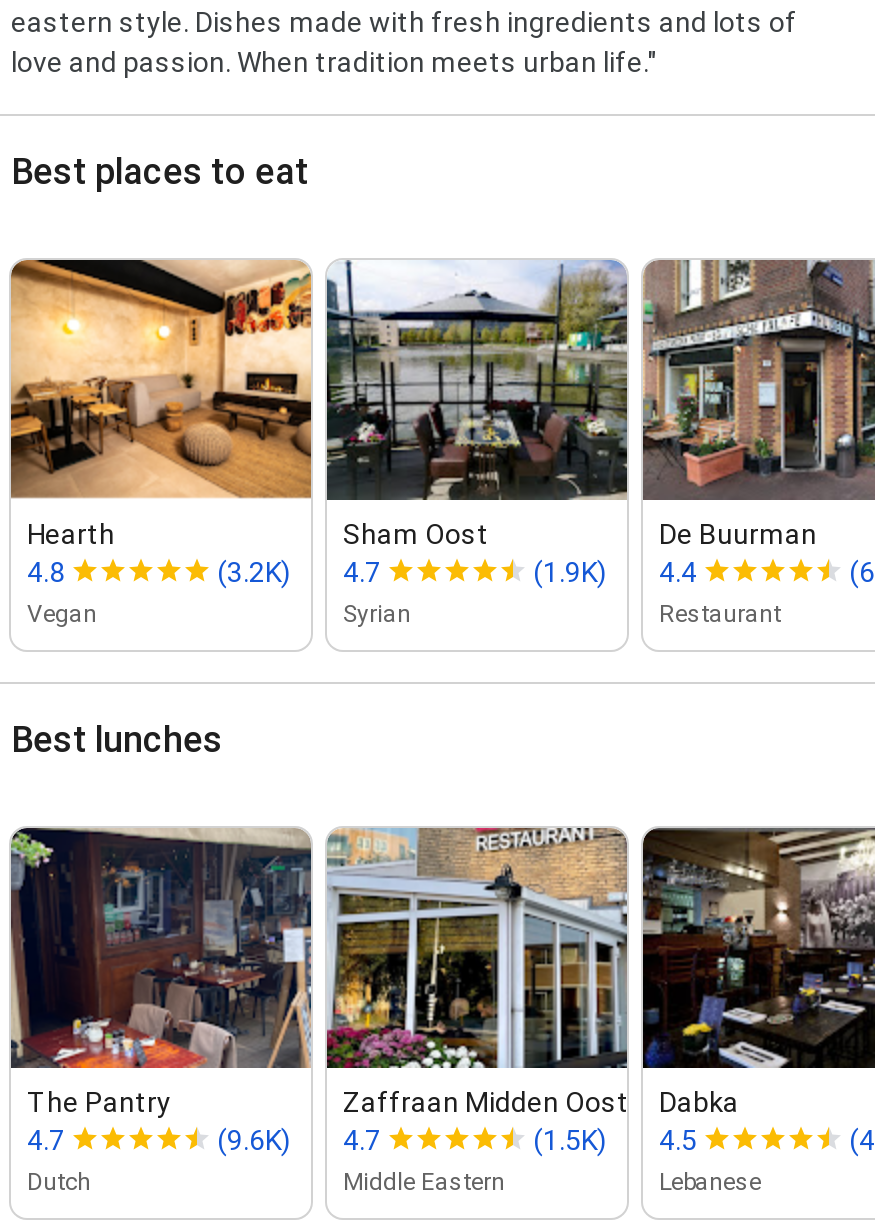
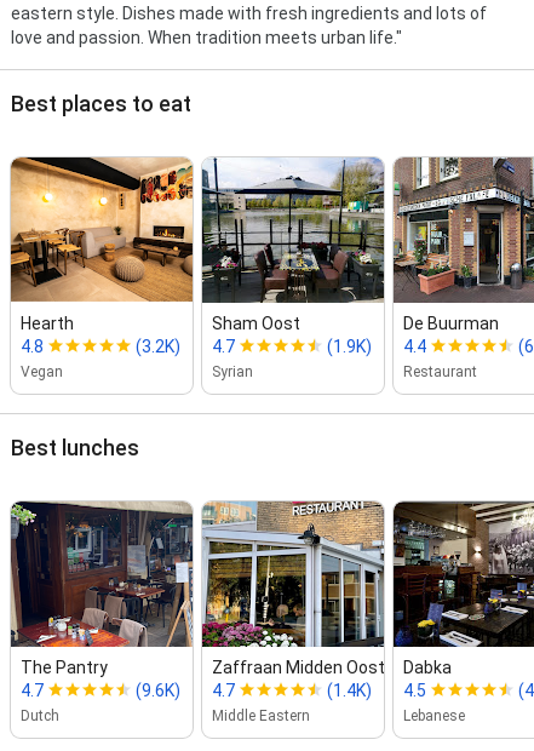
- (1.5K) 4.5
+ (1.4K) 4.5
